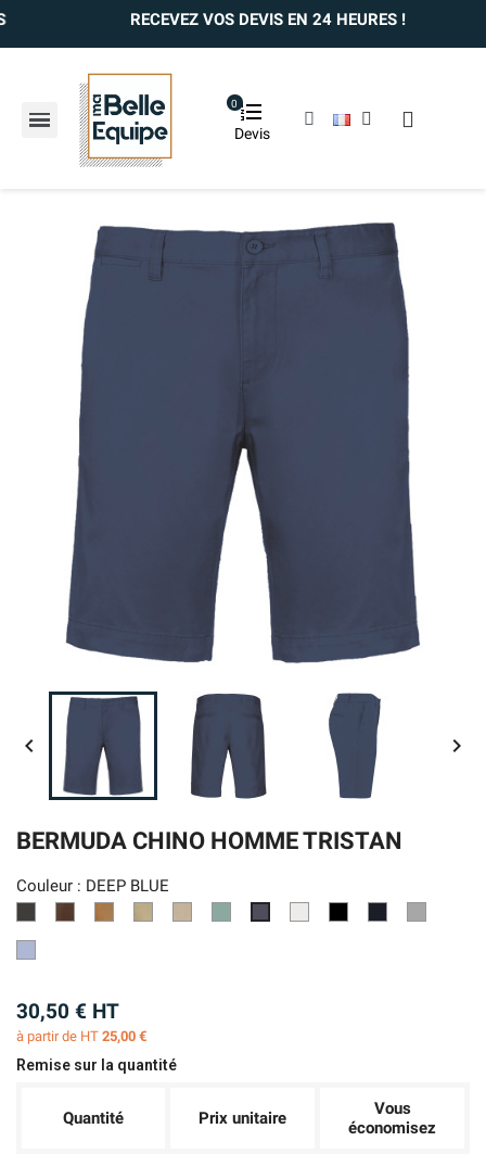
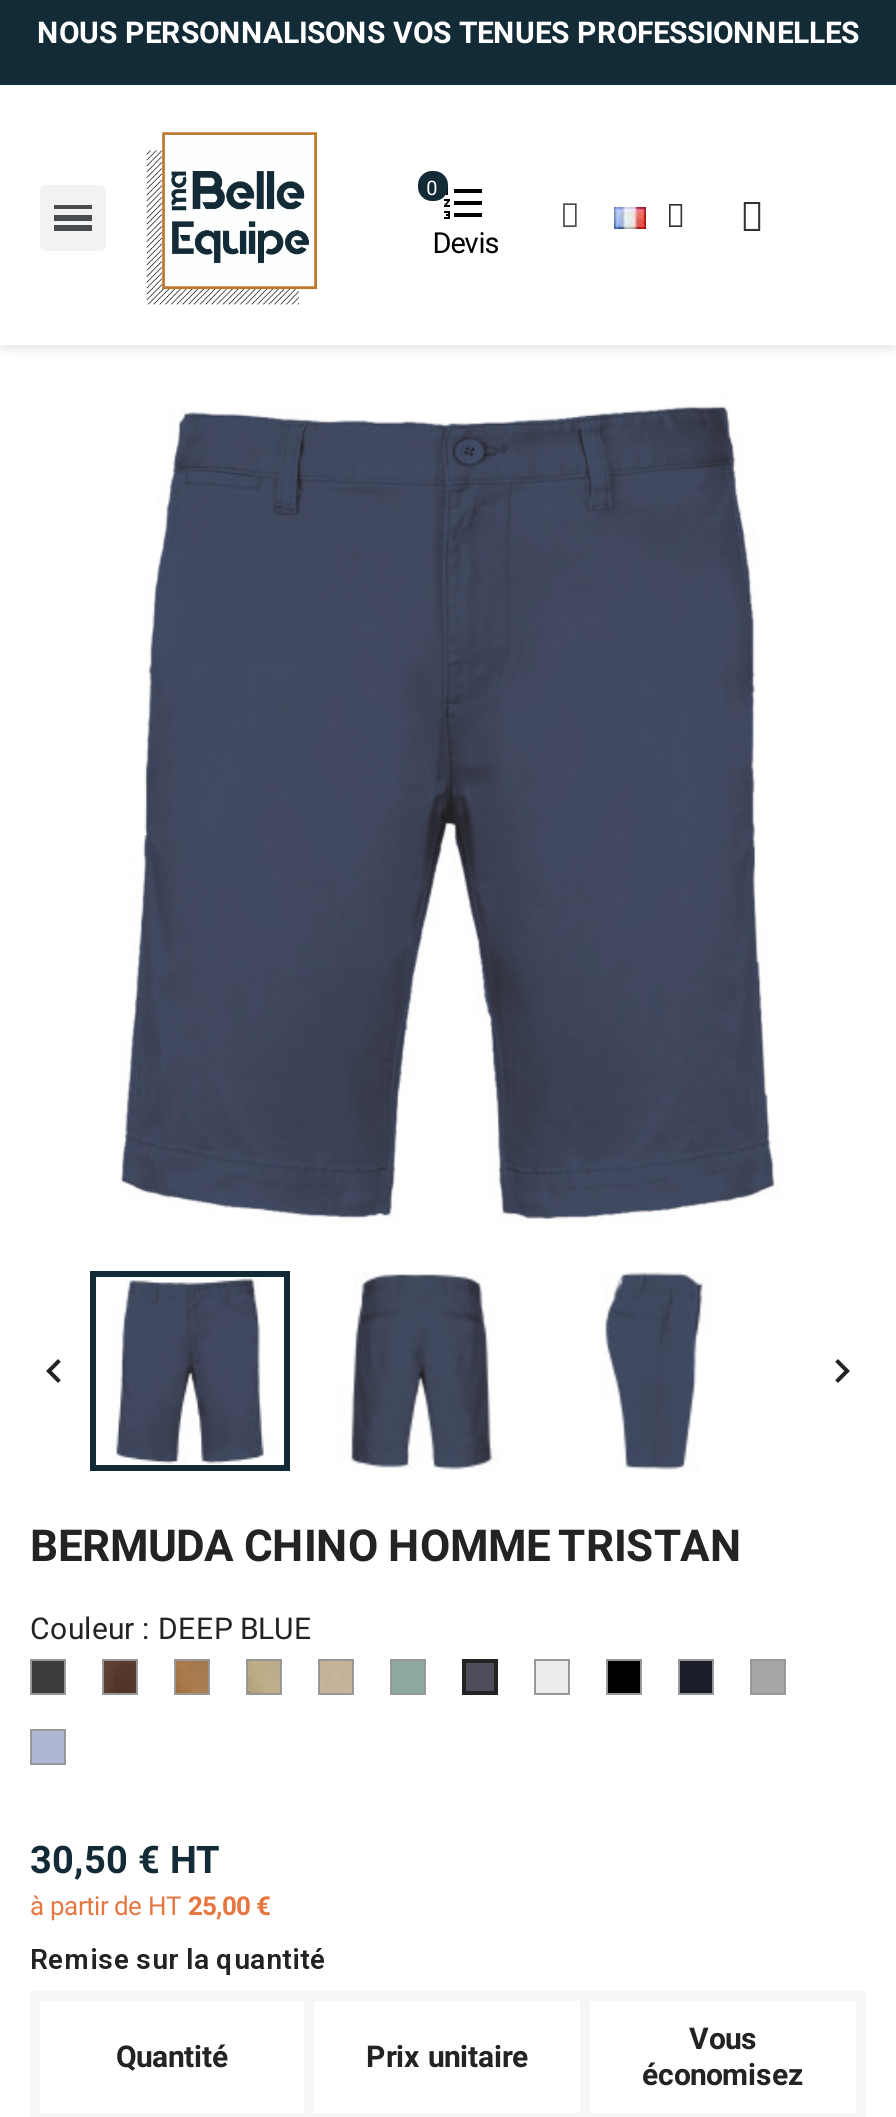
- RECEVEZ VOS DEVIS EN 24 HEURES !
+ NOUS PERSONNALISONS VOS TENUES PROFESSIONNELLES
